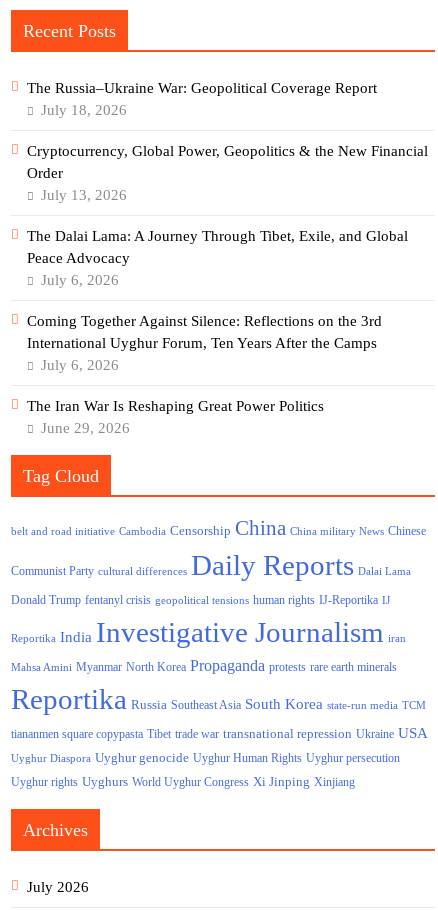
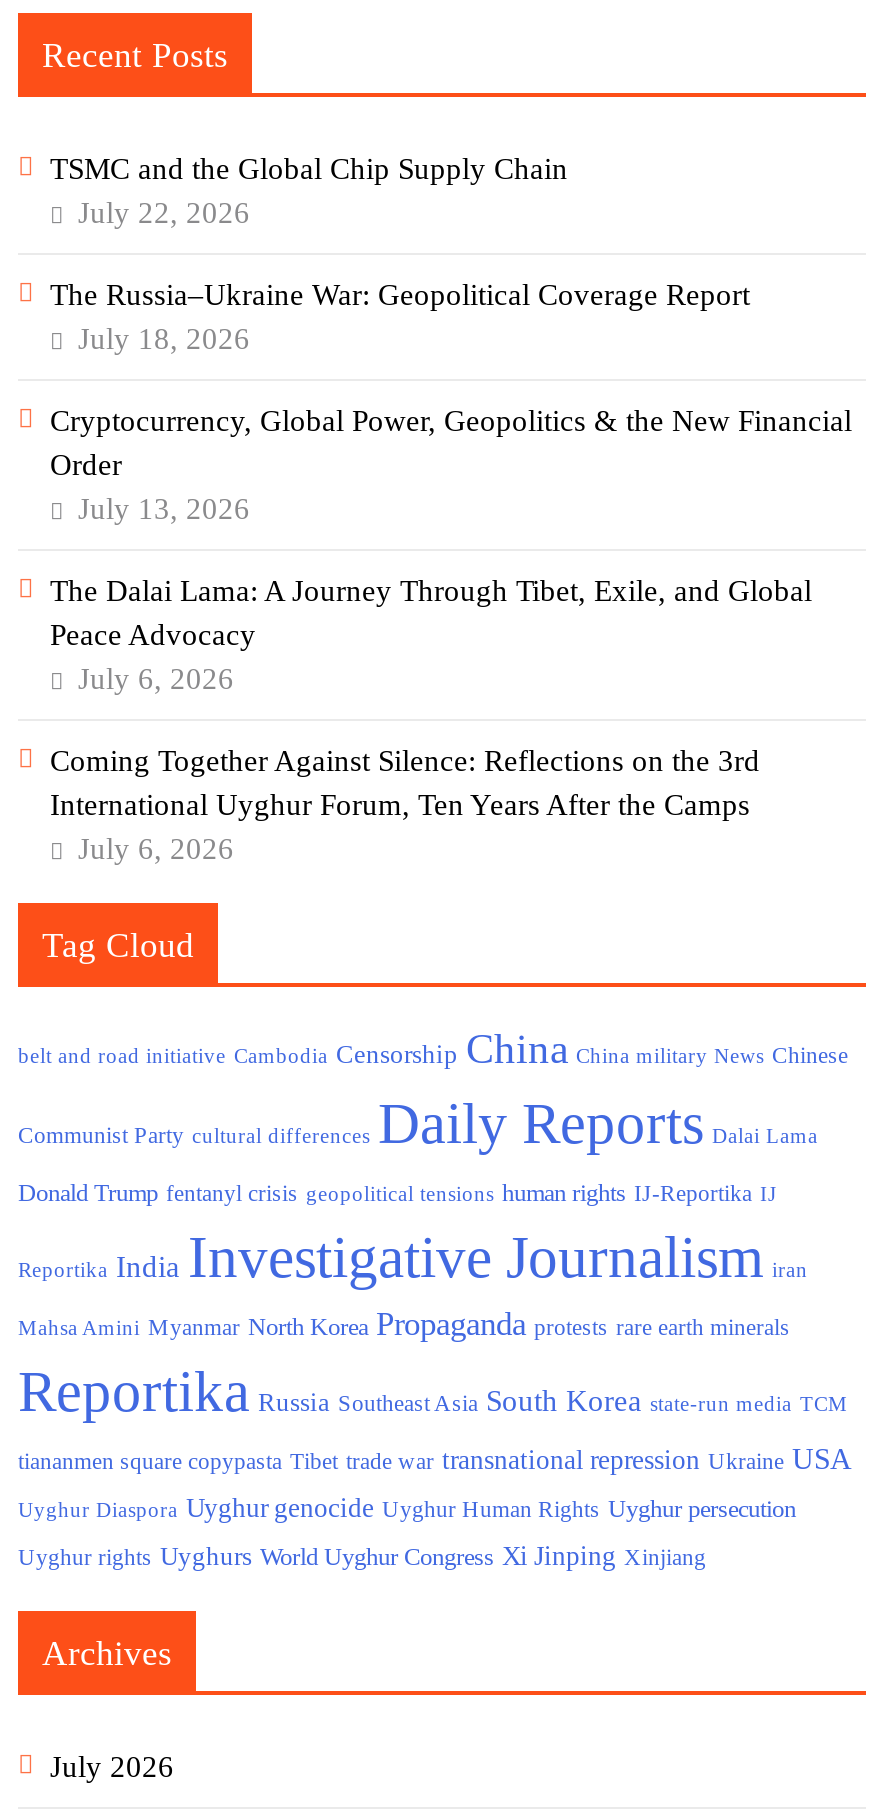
+ TSMC and the Global Chip Supply Chain
+ July 22, 2026

moved down: The Russia–Ukraine War: Geopolitical Coverage Report | July 18, 2026 | Cryptocurrency, Global Power, Geopolitics & the New Financial | ... | International Uyghur Forum, Ten Years After the Camps | July 6, 2026

- The Iran War Is Reshaping Great Power Politics
- June 29, 2026
